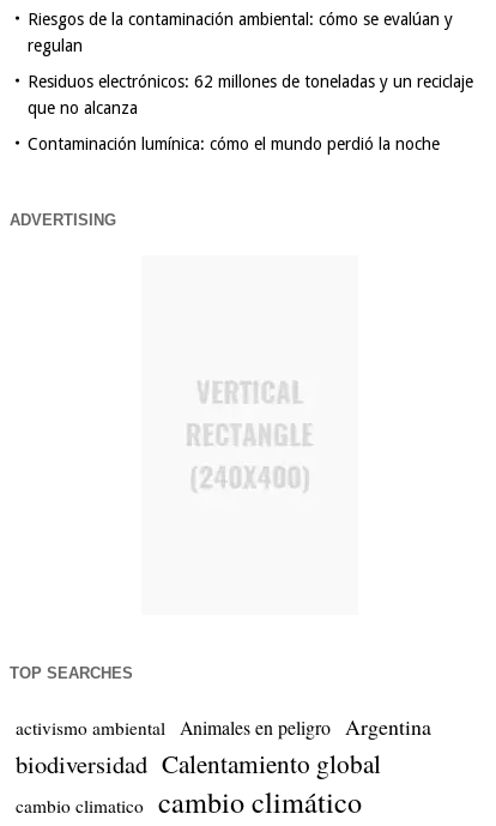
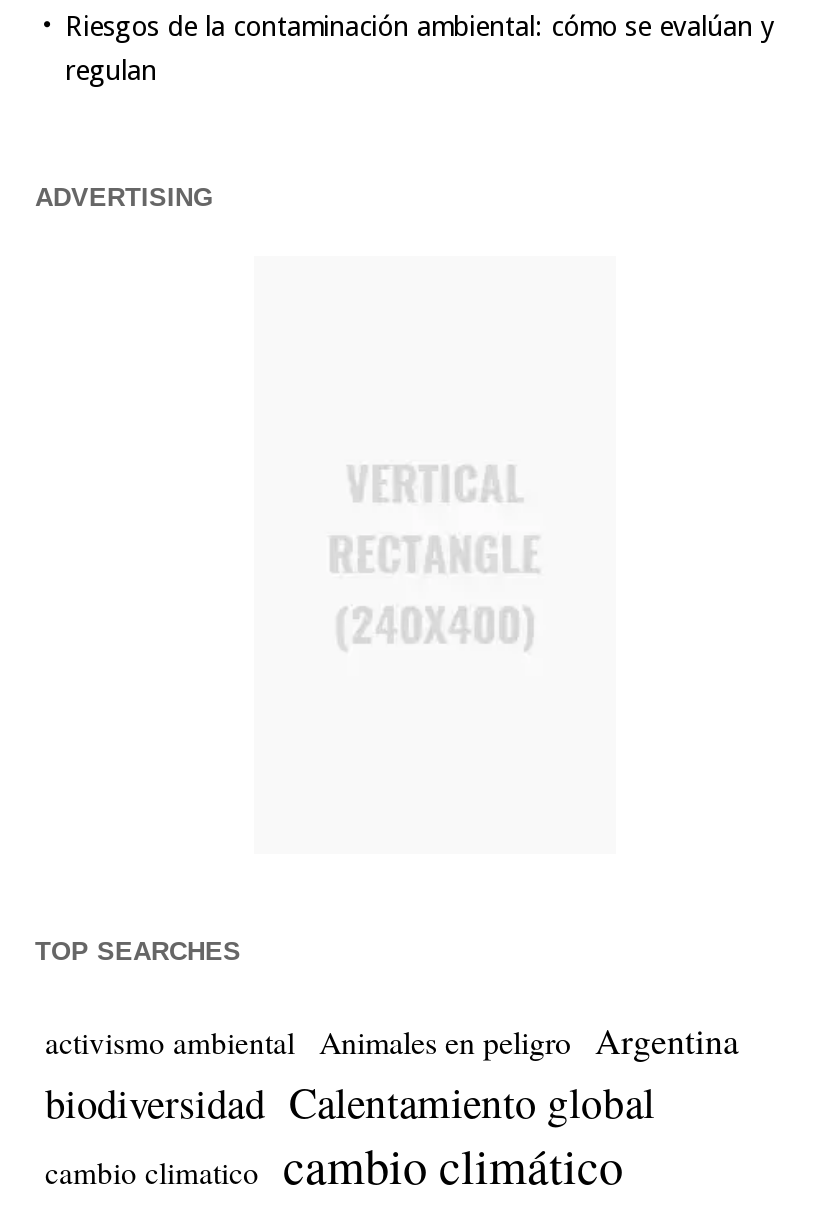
- Residuos electrónicos: 62 millones de toneladas y un reciclaje
- que no alcanza
- Contaminación lumínica: cómo el mundo perdió la noche
